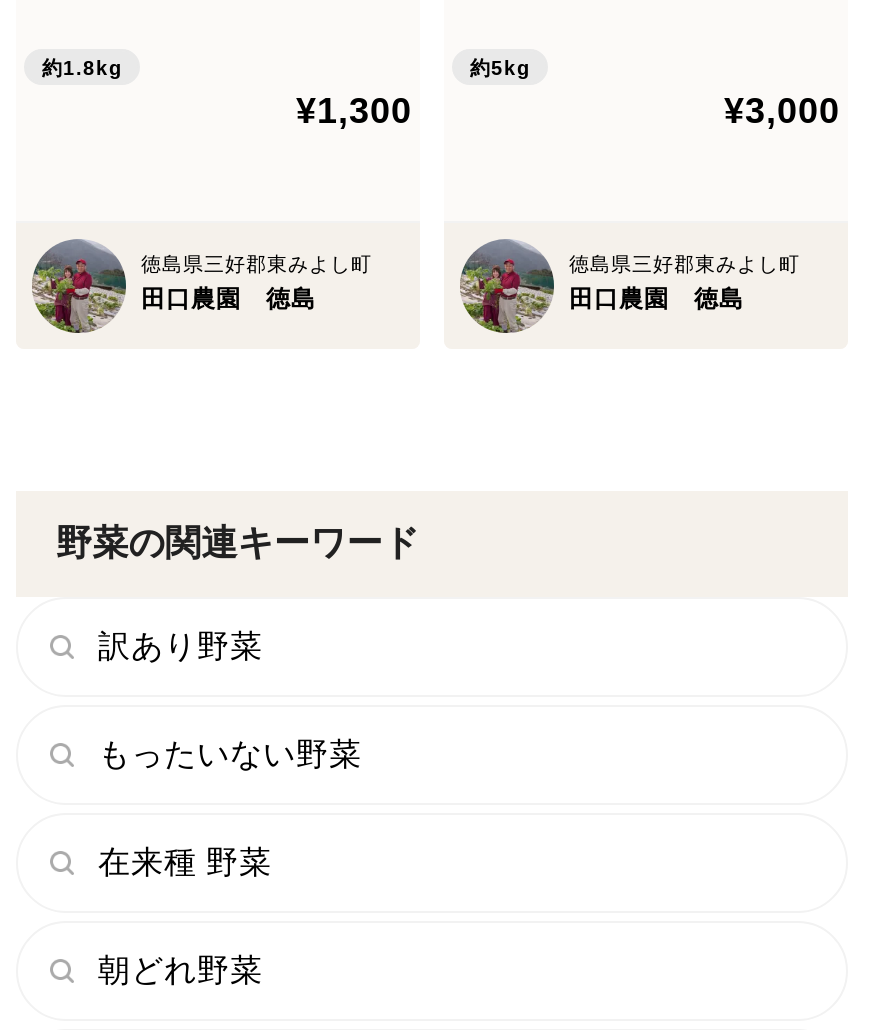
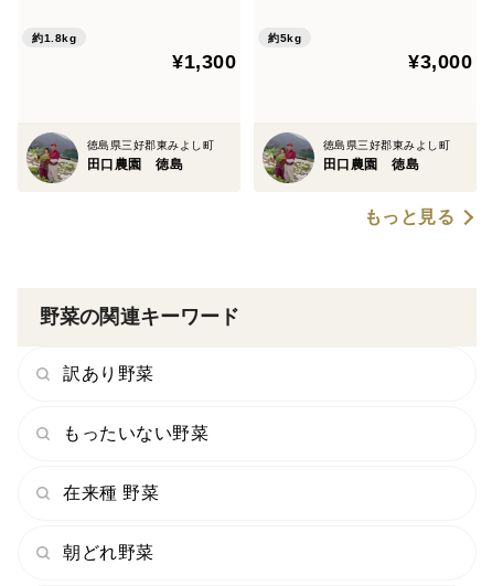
+ もっと見る
